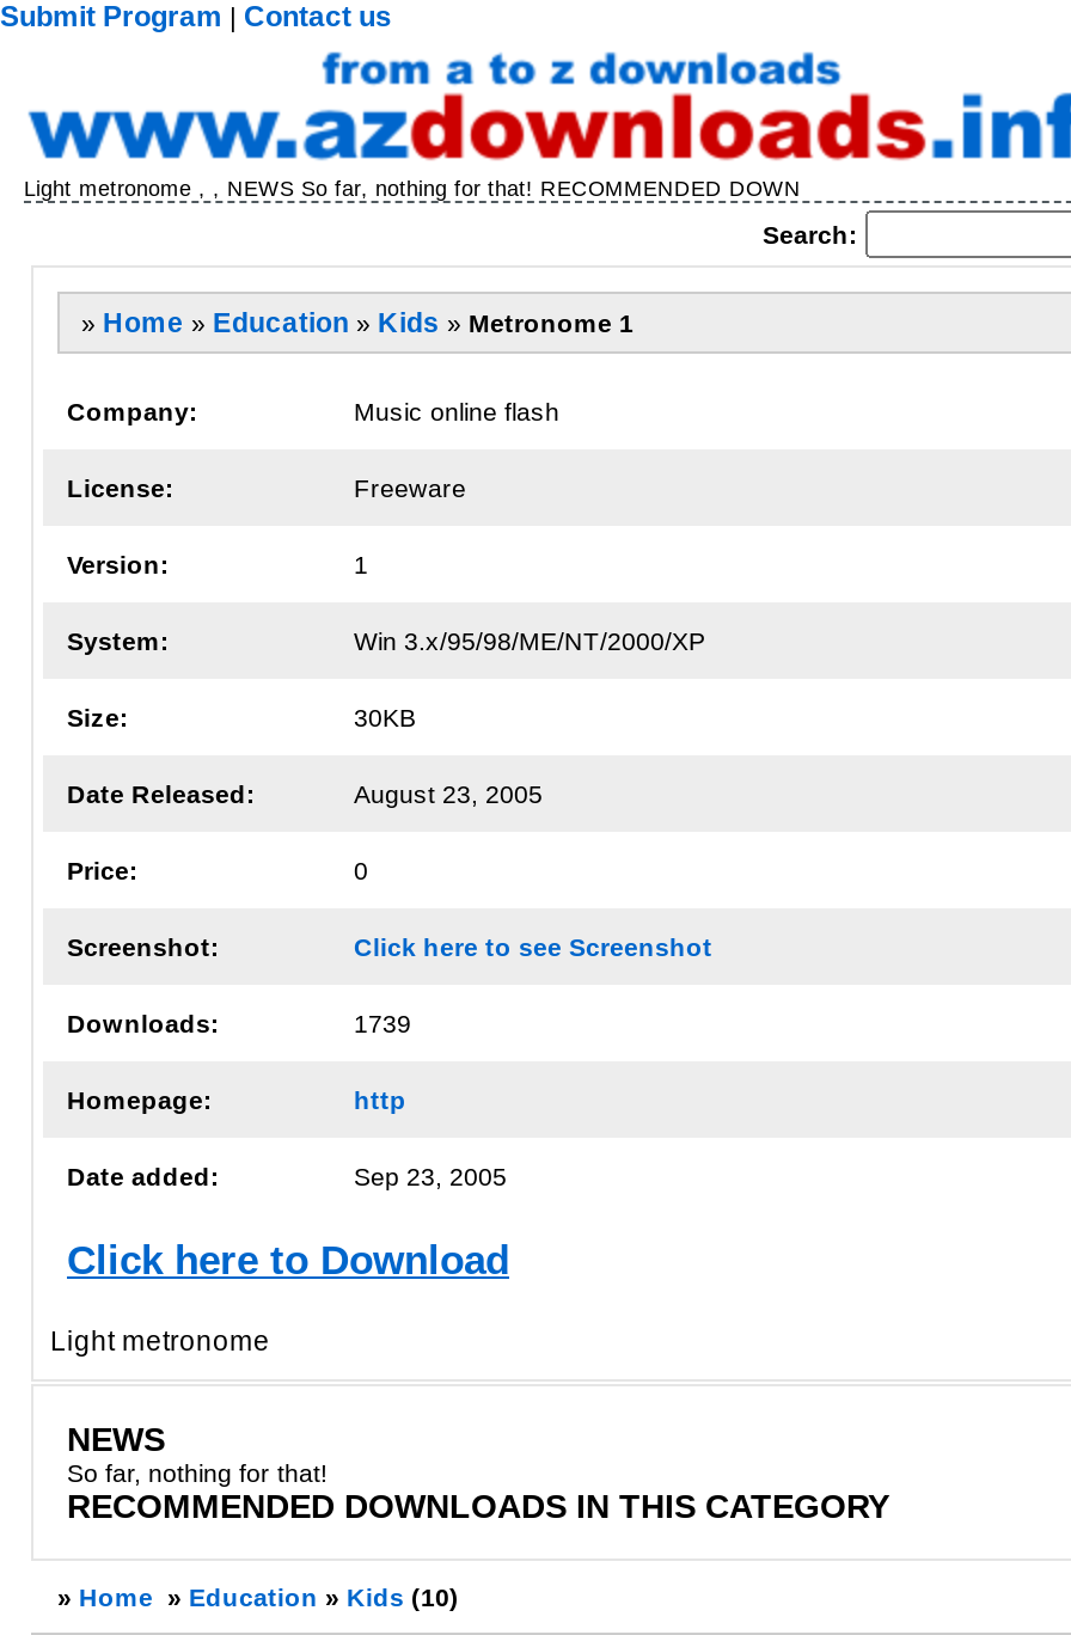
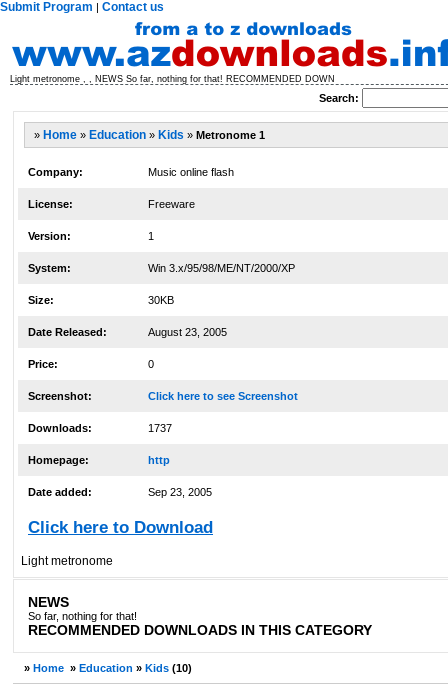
- 1739
+ 1737
